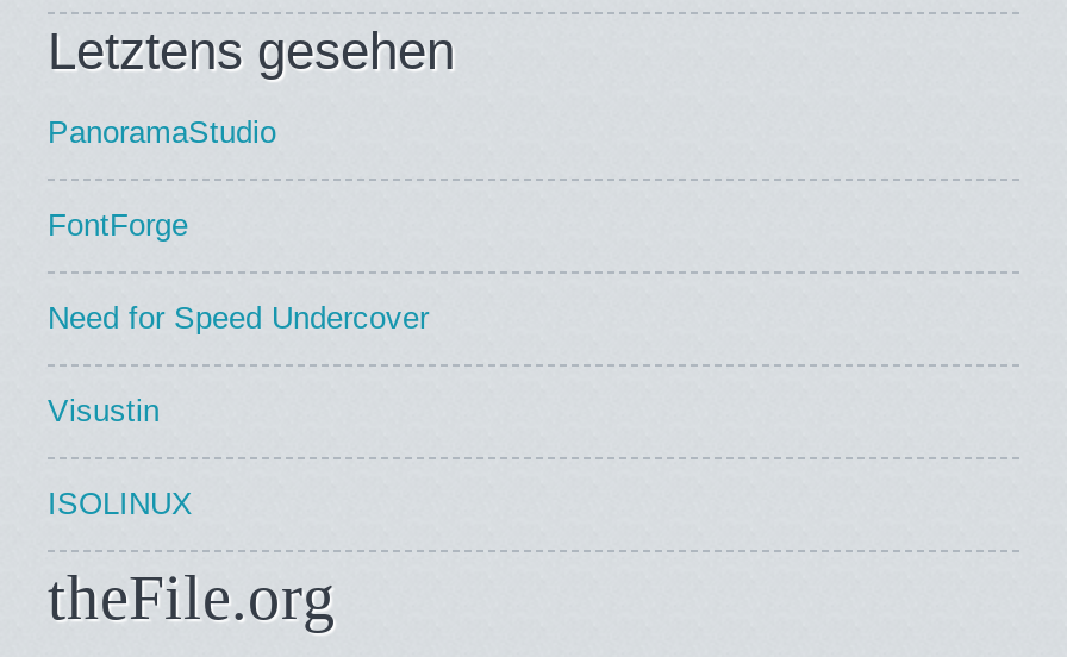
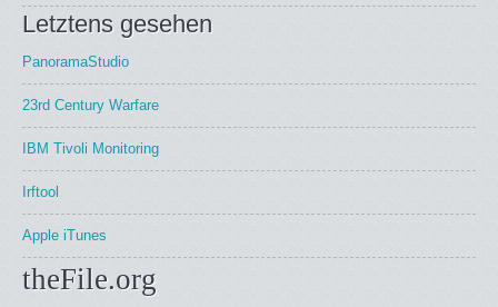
- FontForge
+ 23rd Century Warfare

- Need for Speed Undercover
+ IBM Tivoli Monitoring

- Visustin
+ Irftool

- ISOLINUX
+ Apple iTunes
